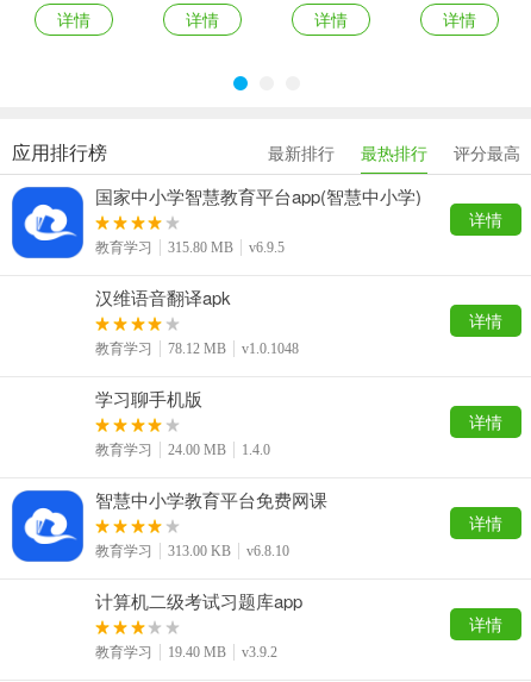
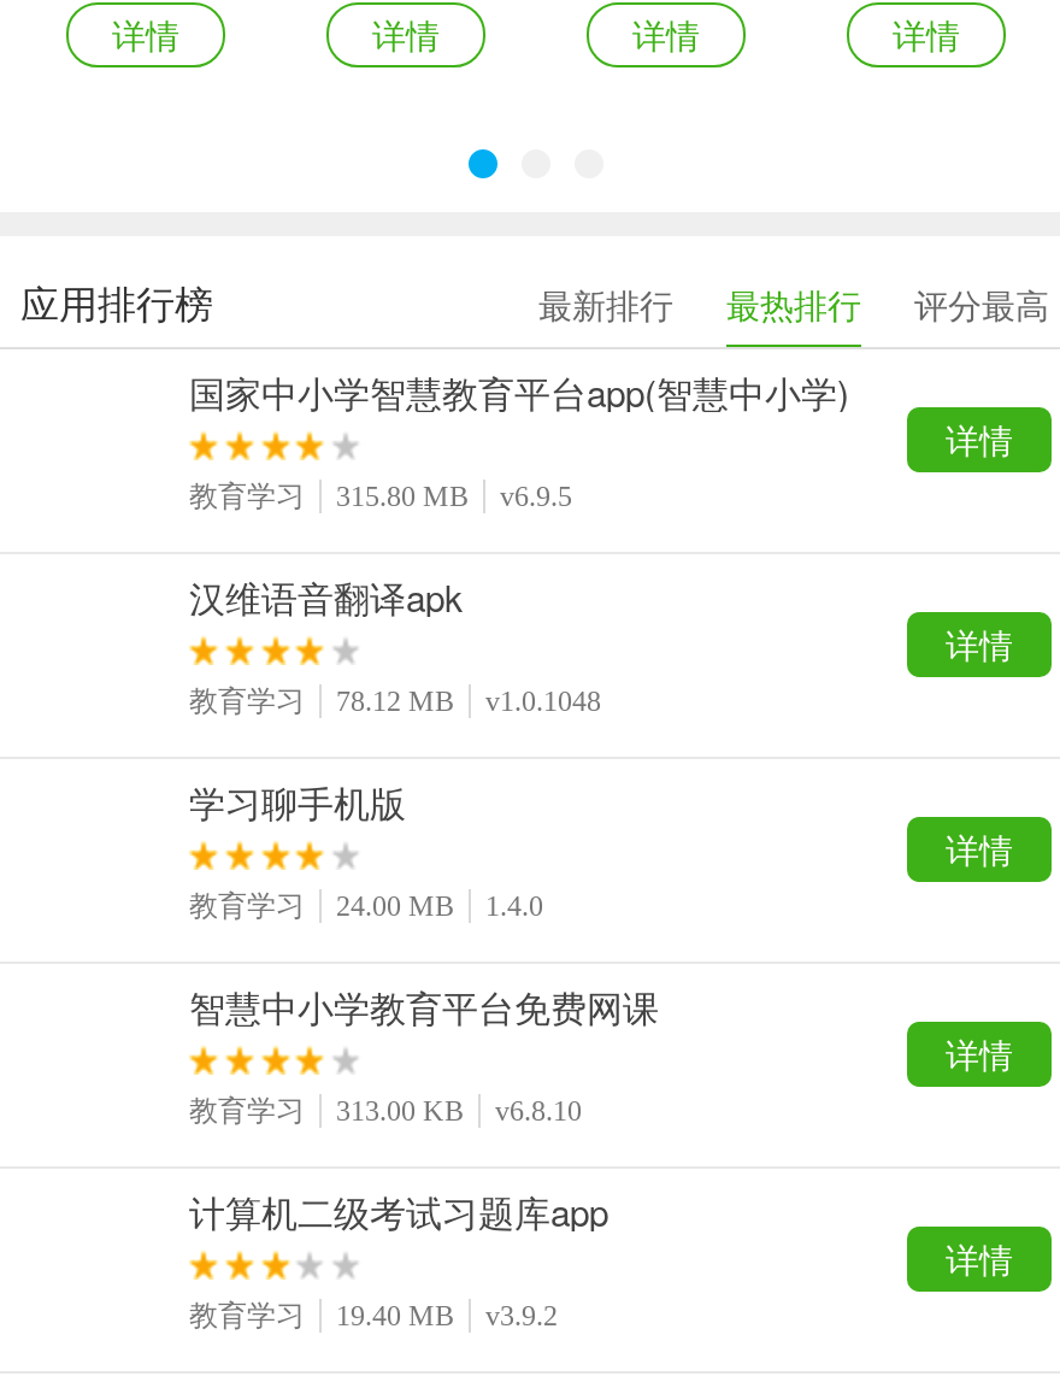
- [image]

- [image]
